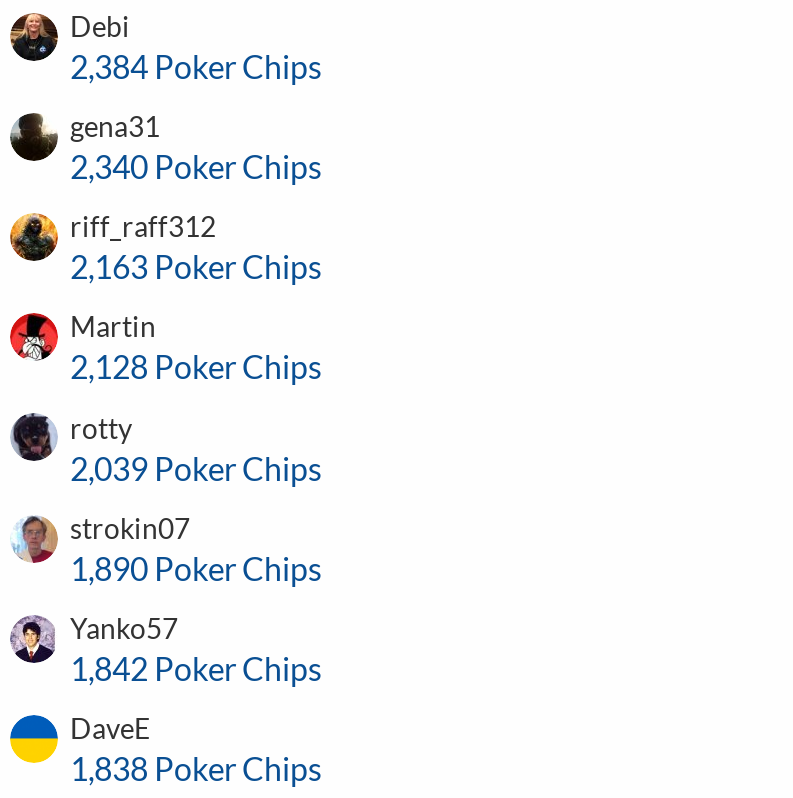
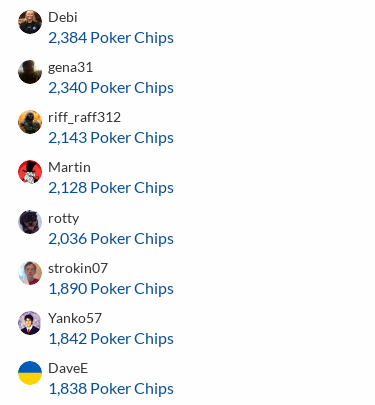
- 2,163 Poker Chips
+ 2,143 Poker Chips

- 2,039 Poker Chips
+ 2,036 Poker Chips
